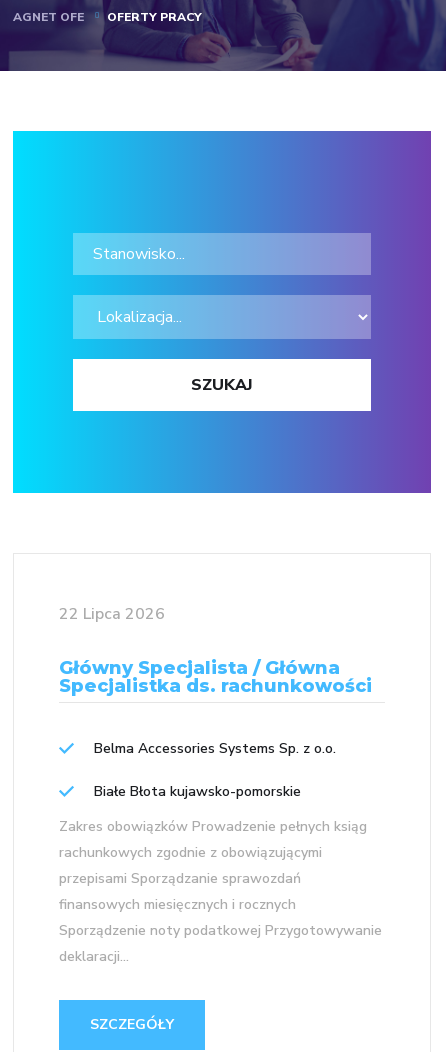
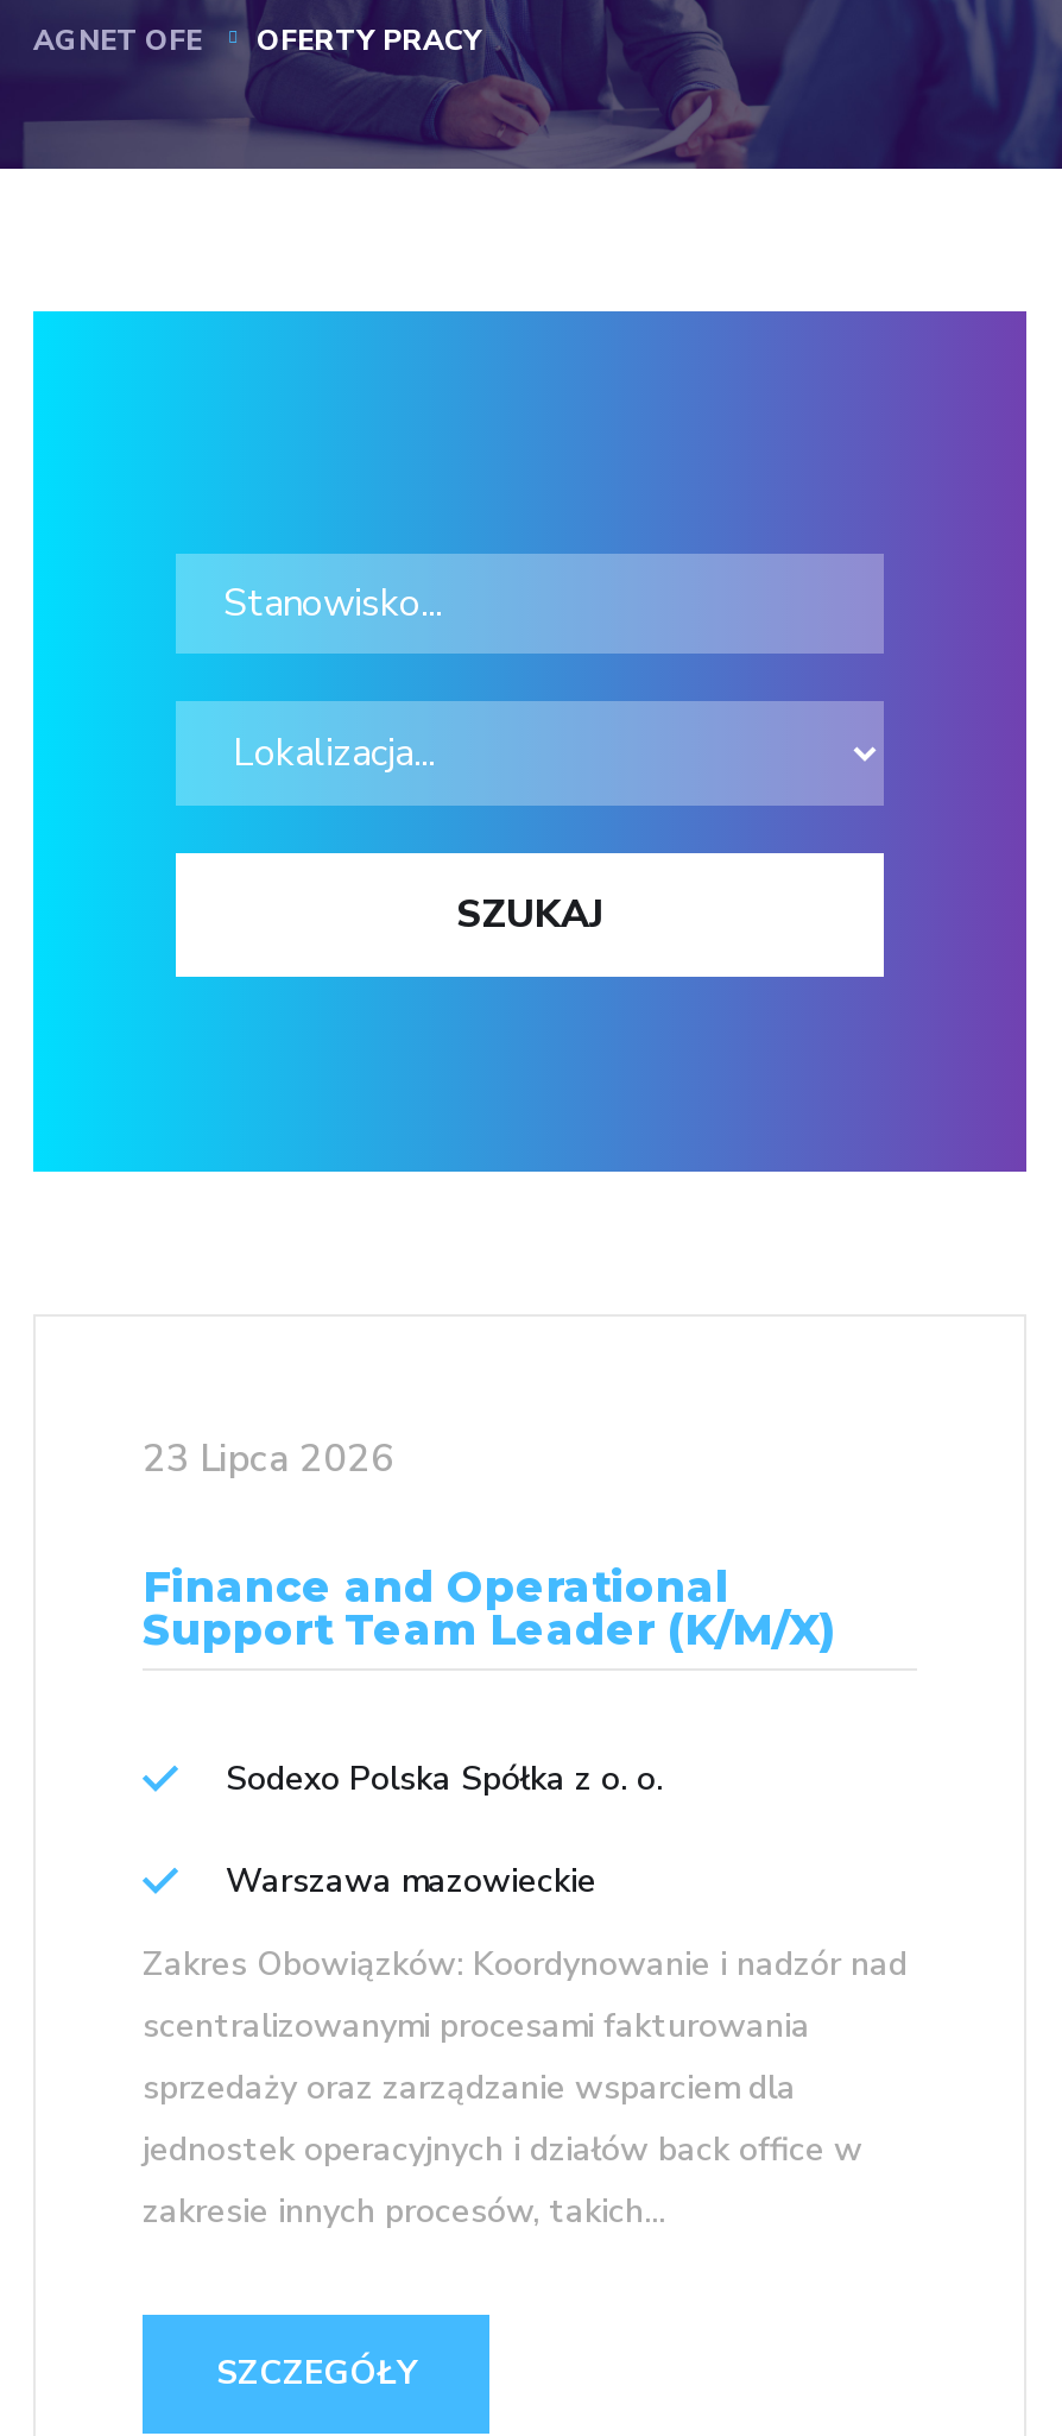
- 22 Lipca 2026
+ 23 Lipca 2026

- Główny Specjalista / Główna
- Specjalistka ds. rachunkowości
+ Finance and Operational
+ Support Team Leader (K/M/X)

- Belma Accessories Systems Sp. z o.o.
+ Sodexo Polska Spółka z o. o.

- Białe Błota kujawsko-pomorskie
+ Warszawa mazowieckie

- Zakres obowiązków Prowadzenie pełnych ksiąg
- rachunkowych zgodnie z obowiązującymi
- przepisami Sporządzanie sprawozdań
- finansowych miesięcznych i rocznych
- Sporządzenie noty podatkowej Przygotowywanie
- deklaracji...
+ Zakres Obowiązków: Koordynowanie i nadzór nad
+ scentralizowanymi procesami fakturowania
+ sprzedaży oraz zarządzanie wsparciem dla
+ jednostek operacyjnych i działów back office w
+ zakresie innych procesów, takich...
